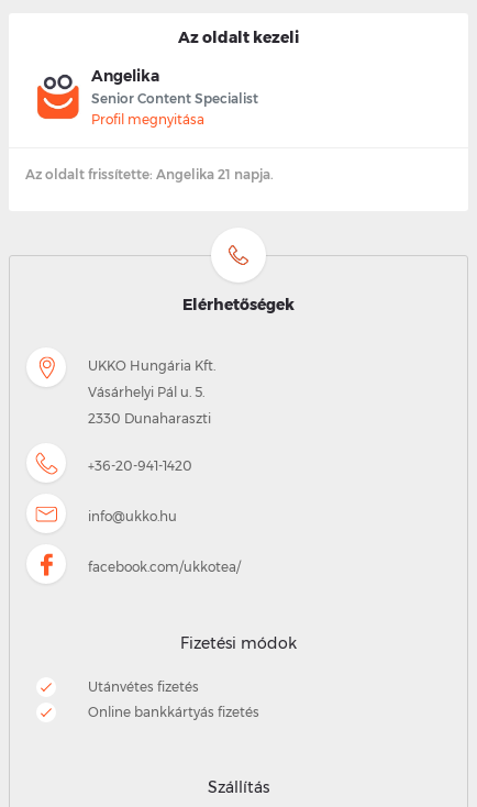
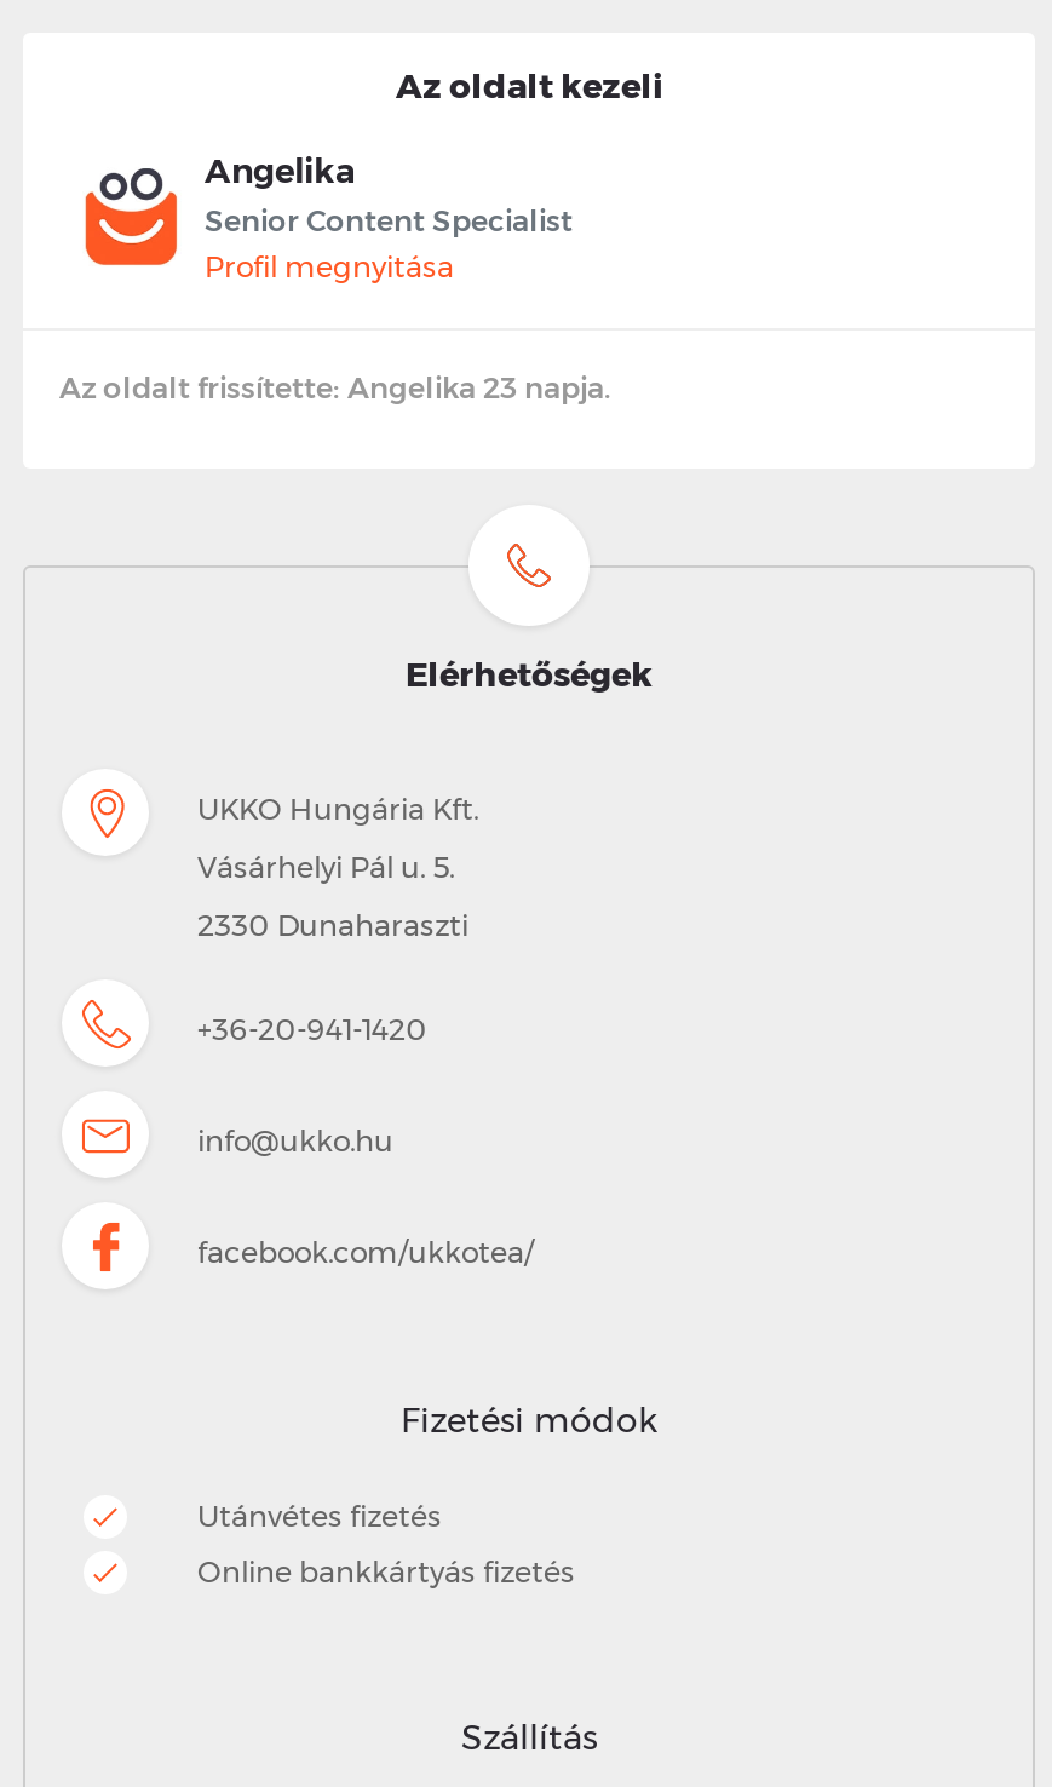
- Az oldalt frissítette: Angelika 21 napja.
+ Az oldalt frissítette: Angelika 23 napja.
